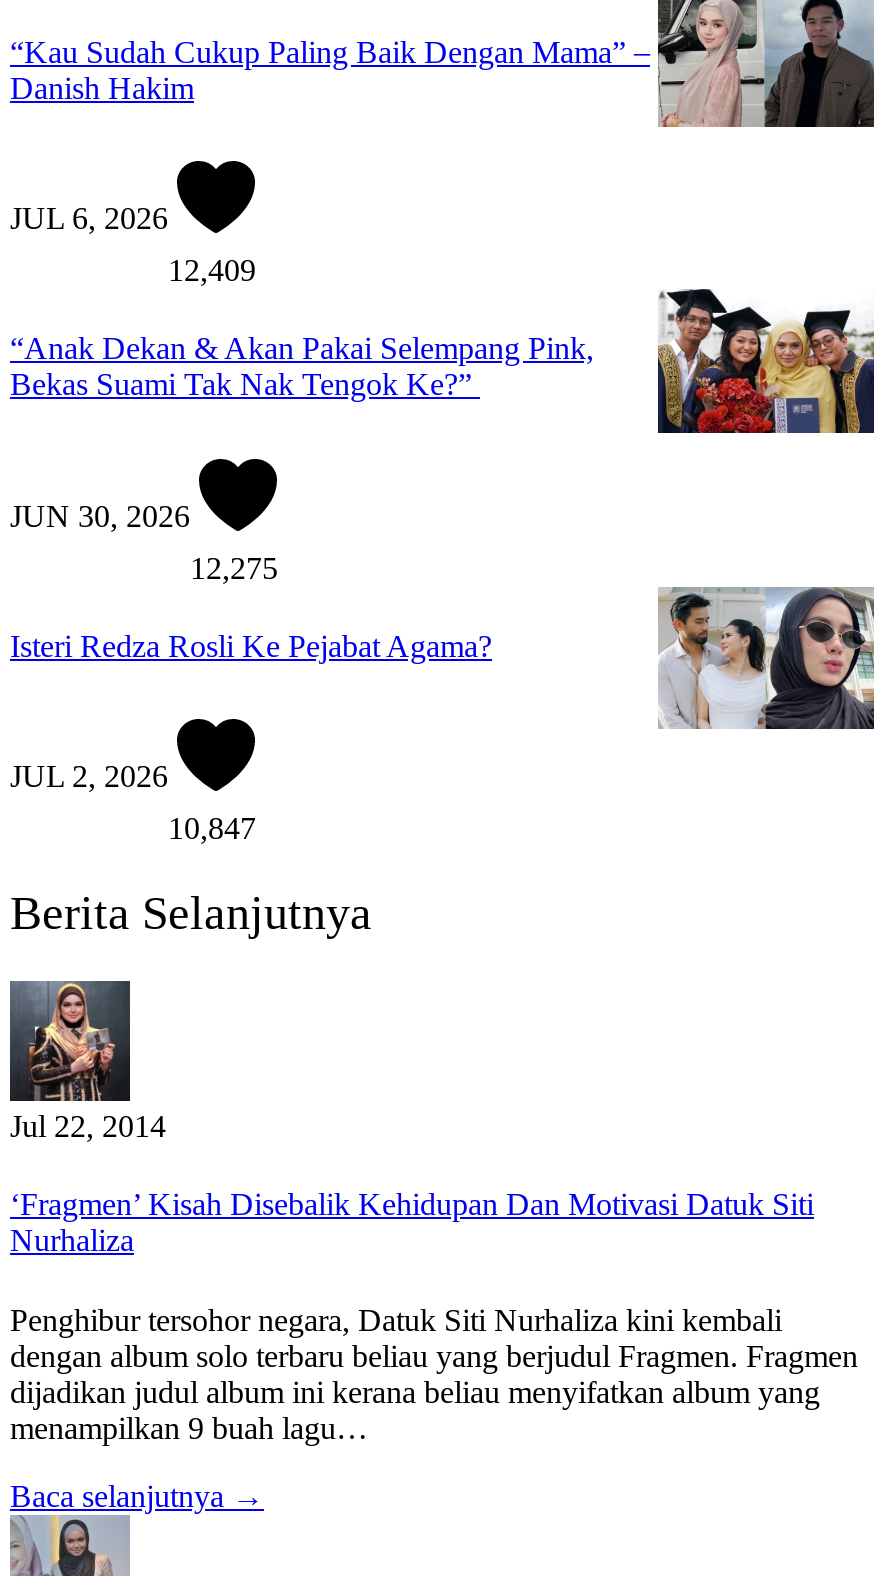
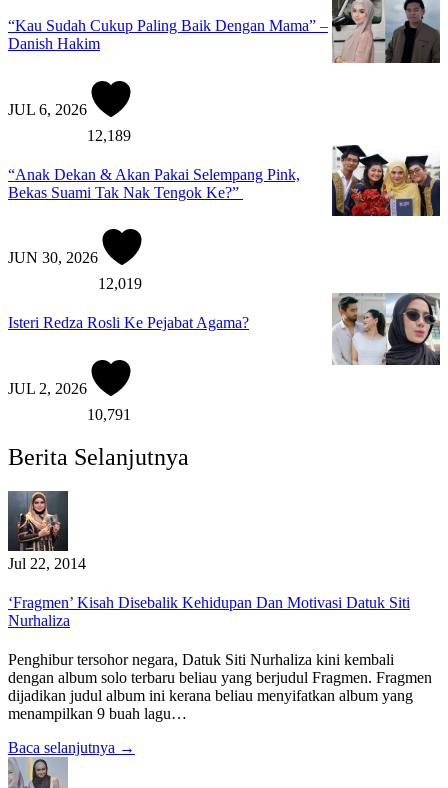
- 12,409
+ 12,189

- 12,275
+ 12,019

- 10,847
+ 10,791
